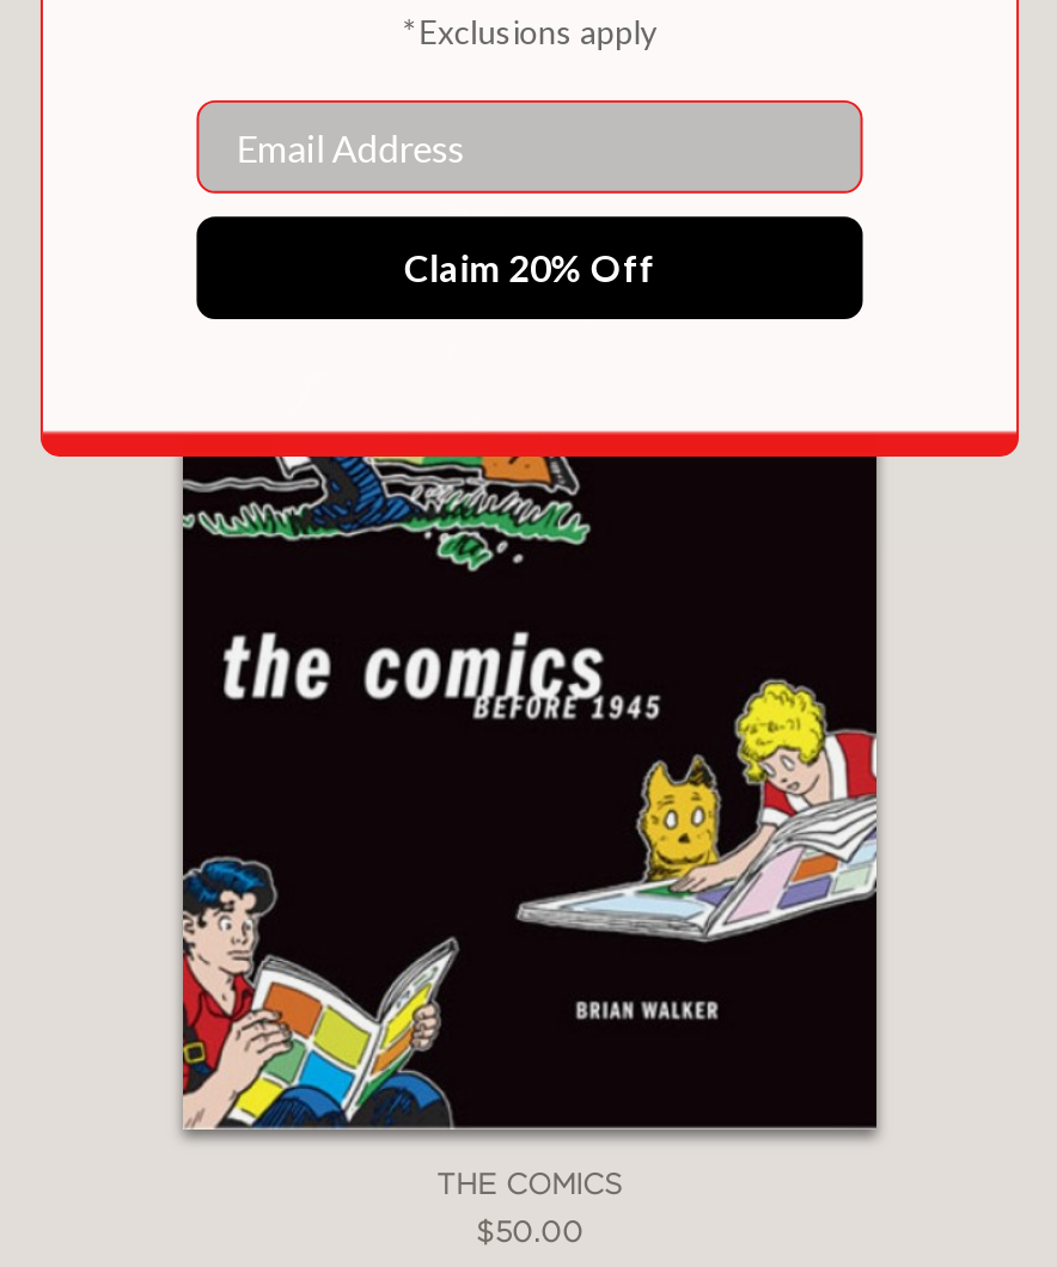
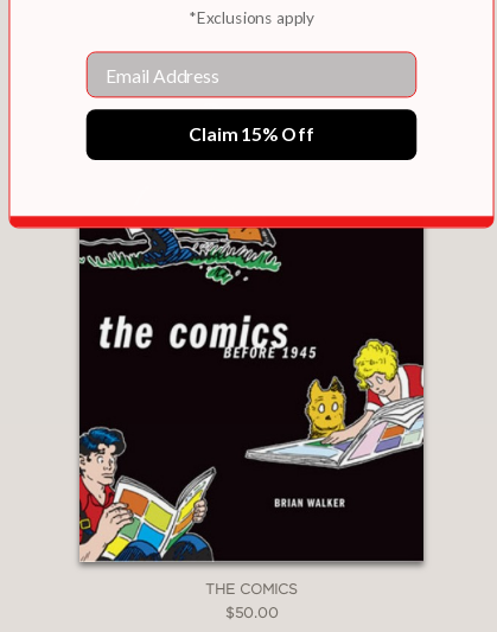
- Claim 20% Off
+ Claim 15% Off
